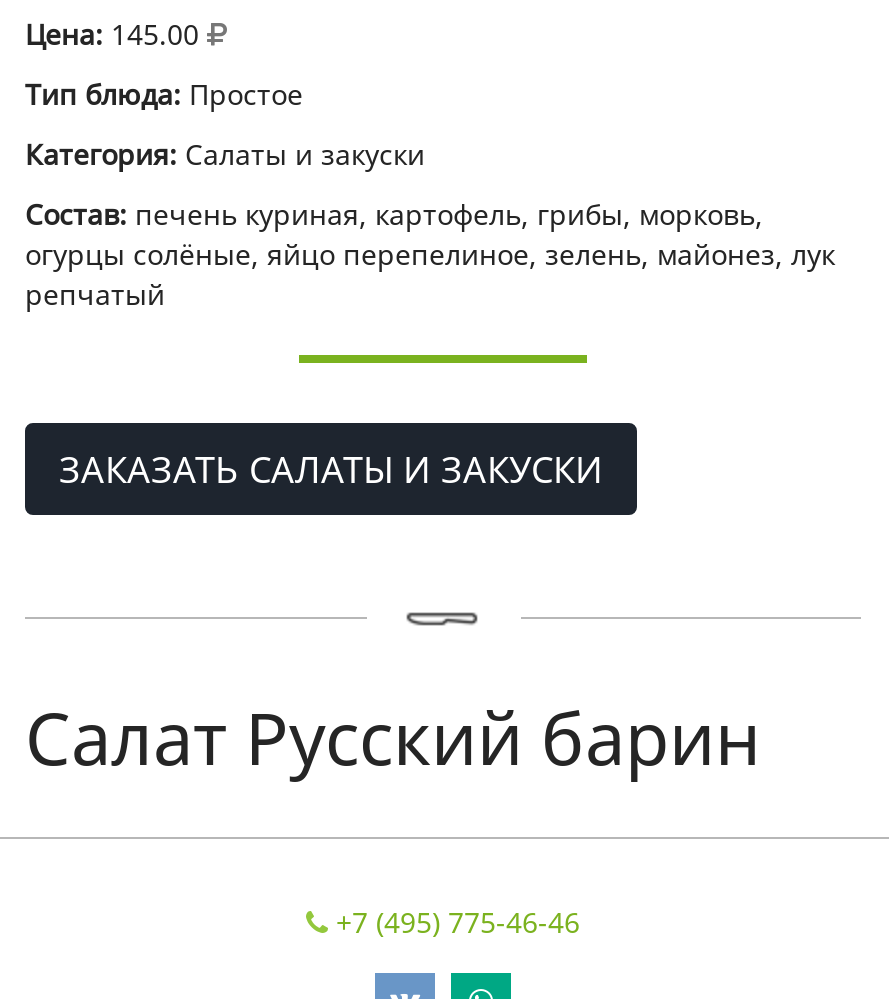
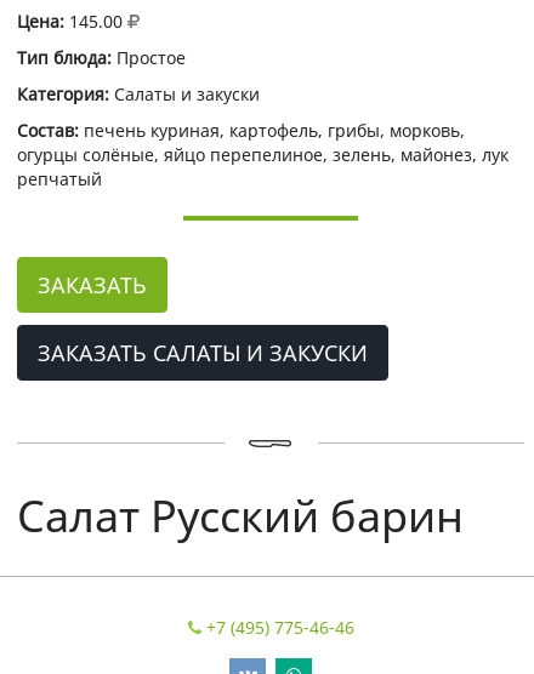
+ ЗАКАЗАТЬ
